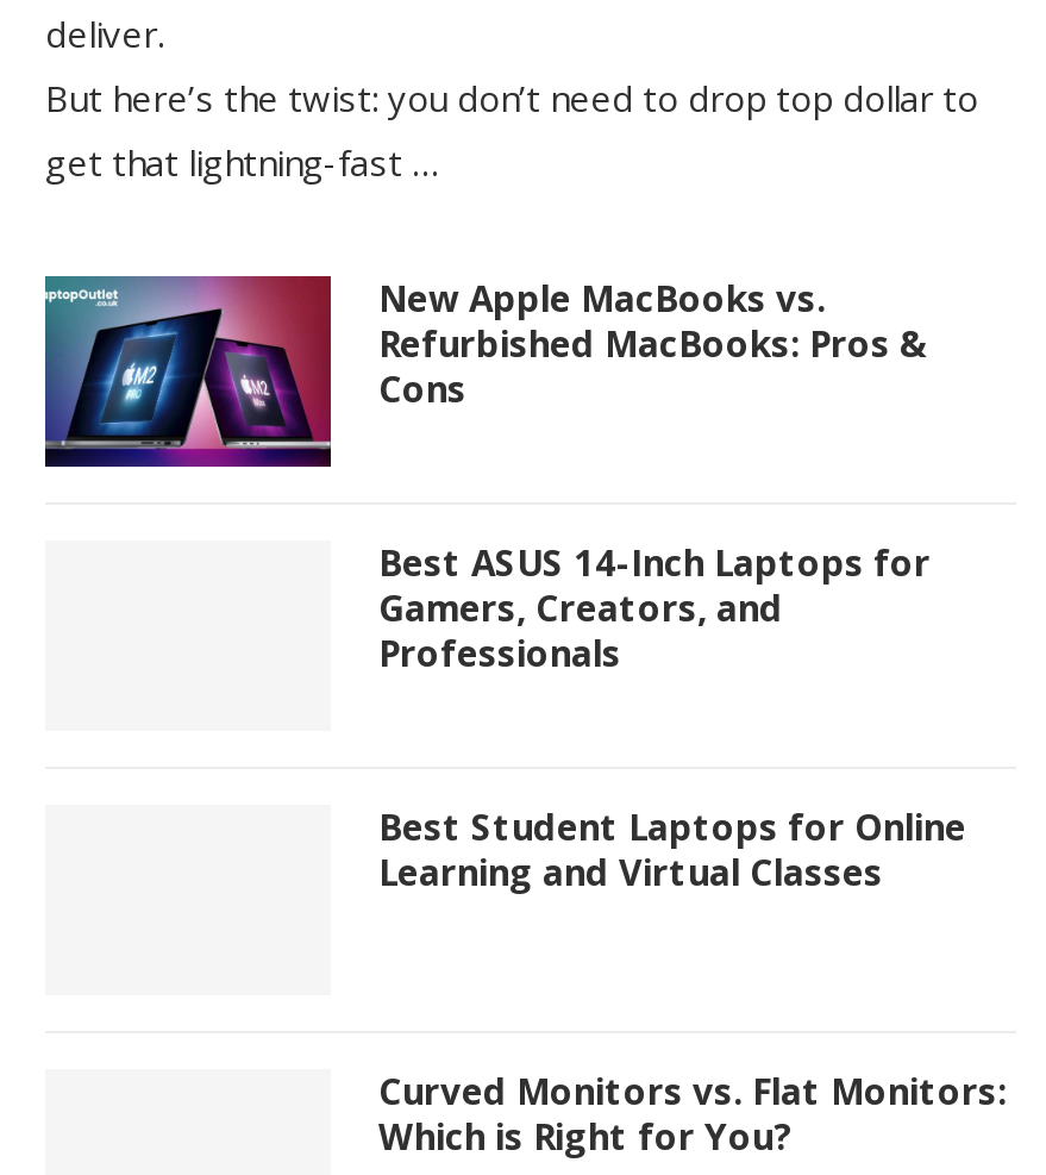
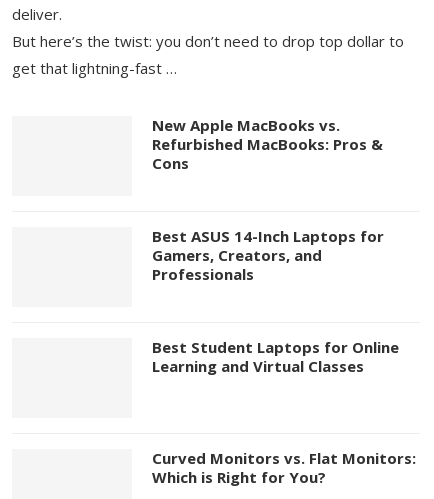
- [image]
